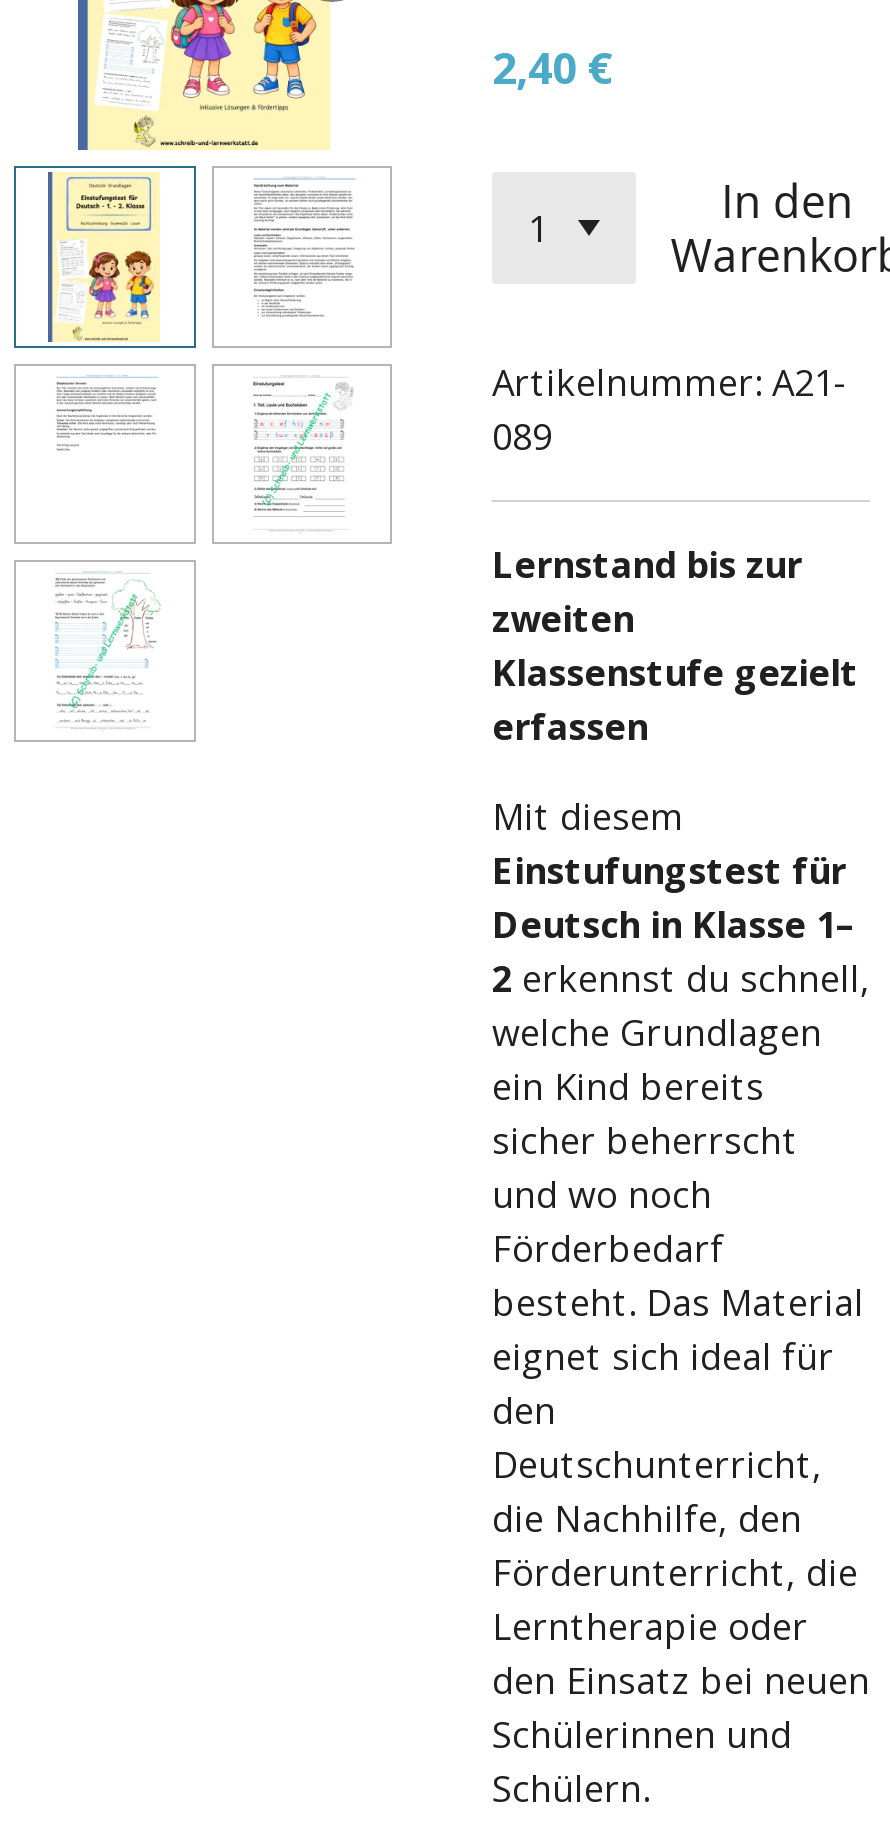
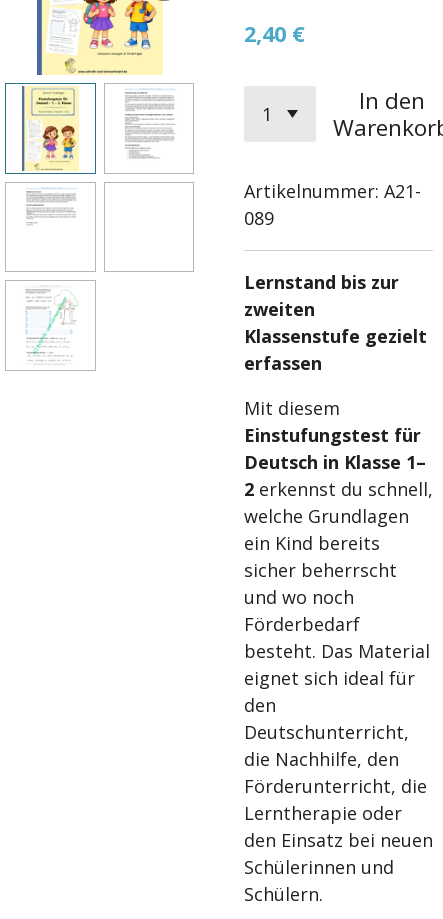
- [image]
